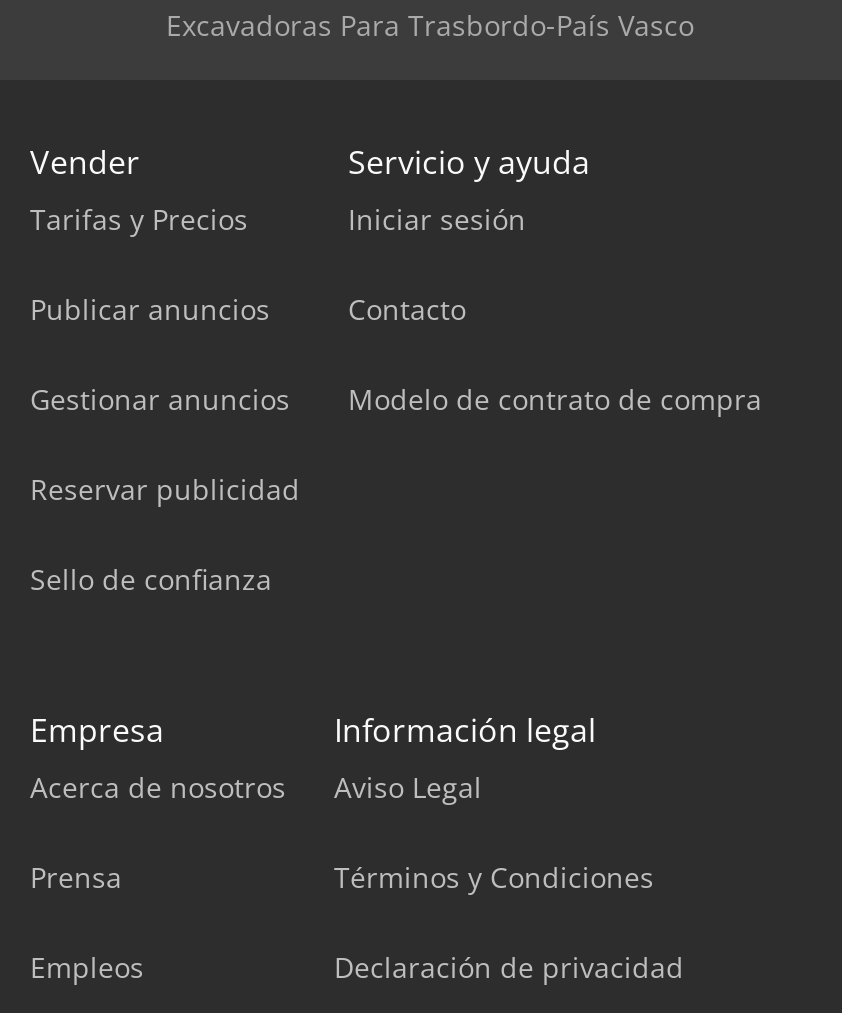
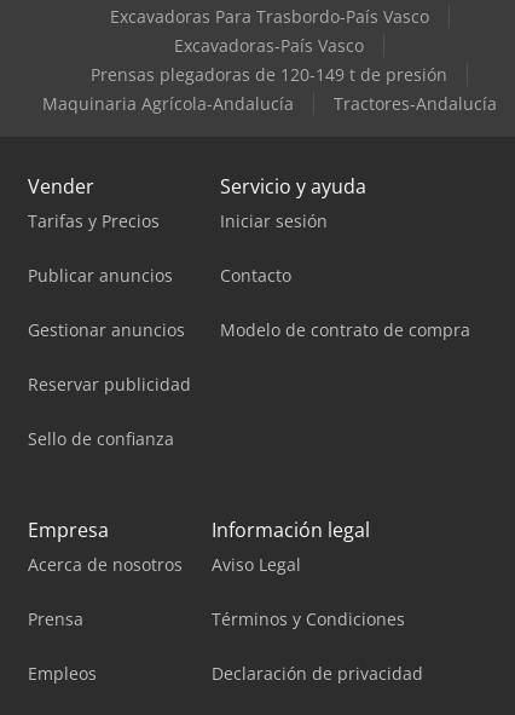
+ Excavadoras-País Vasco
+ Prensas plegadoras de 120-149 t de presión
+ Maquinaria Agrícola-Andalucía
+ Tractores-Andalucía
